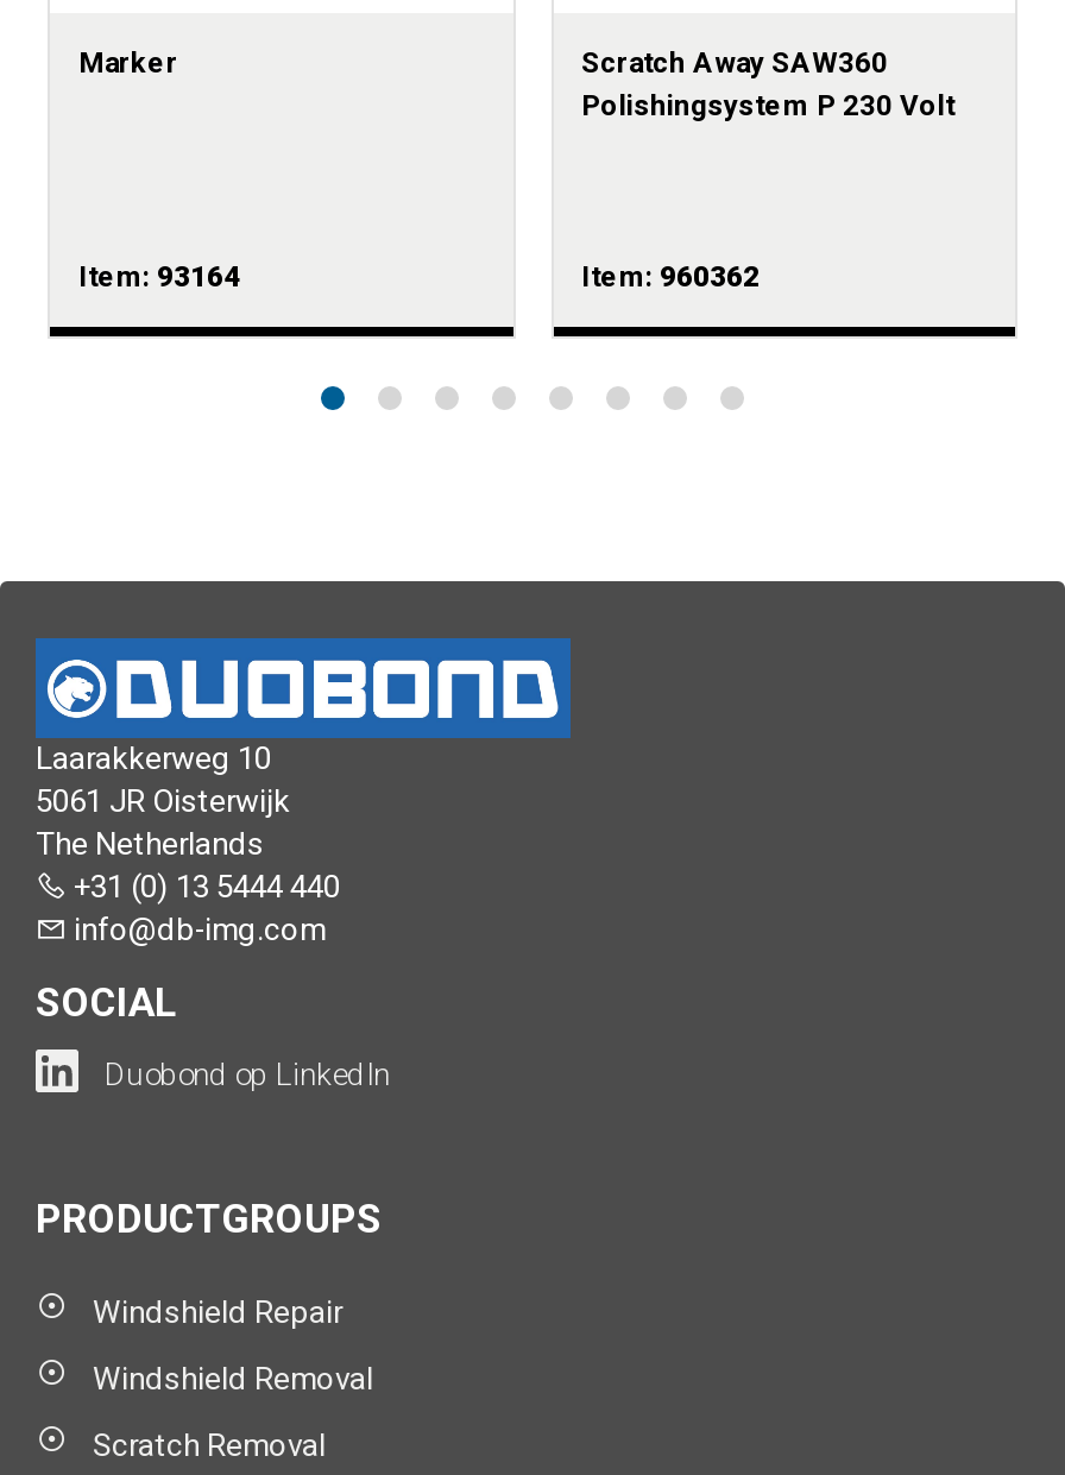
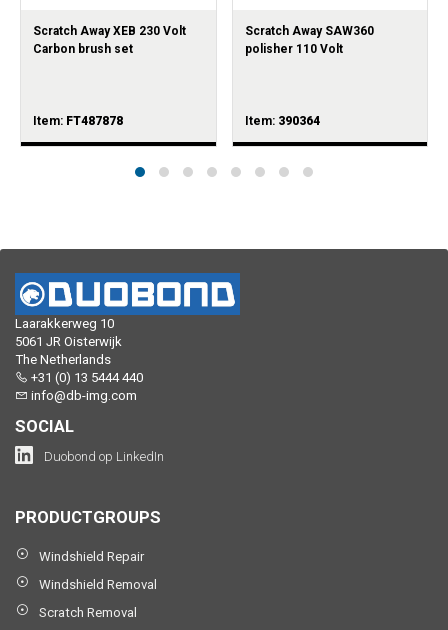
- Marker
+ Scratch Away XEB 230 Volt
+ Carbon brush set

- Polishingsystem P 230 Volt
+ polisher 110 Volt

- Item: 93164
+ Item: FT487878

- Item: 960362
+ Item: 390364
